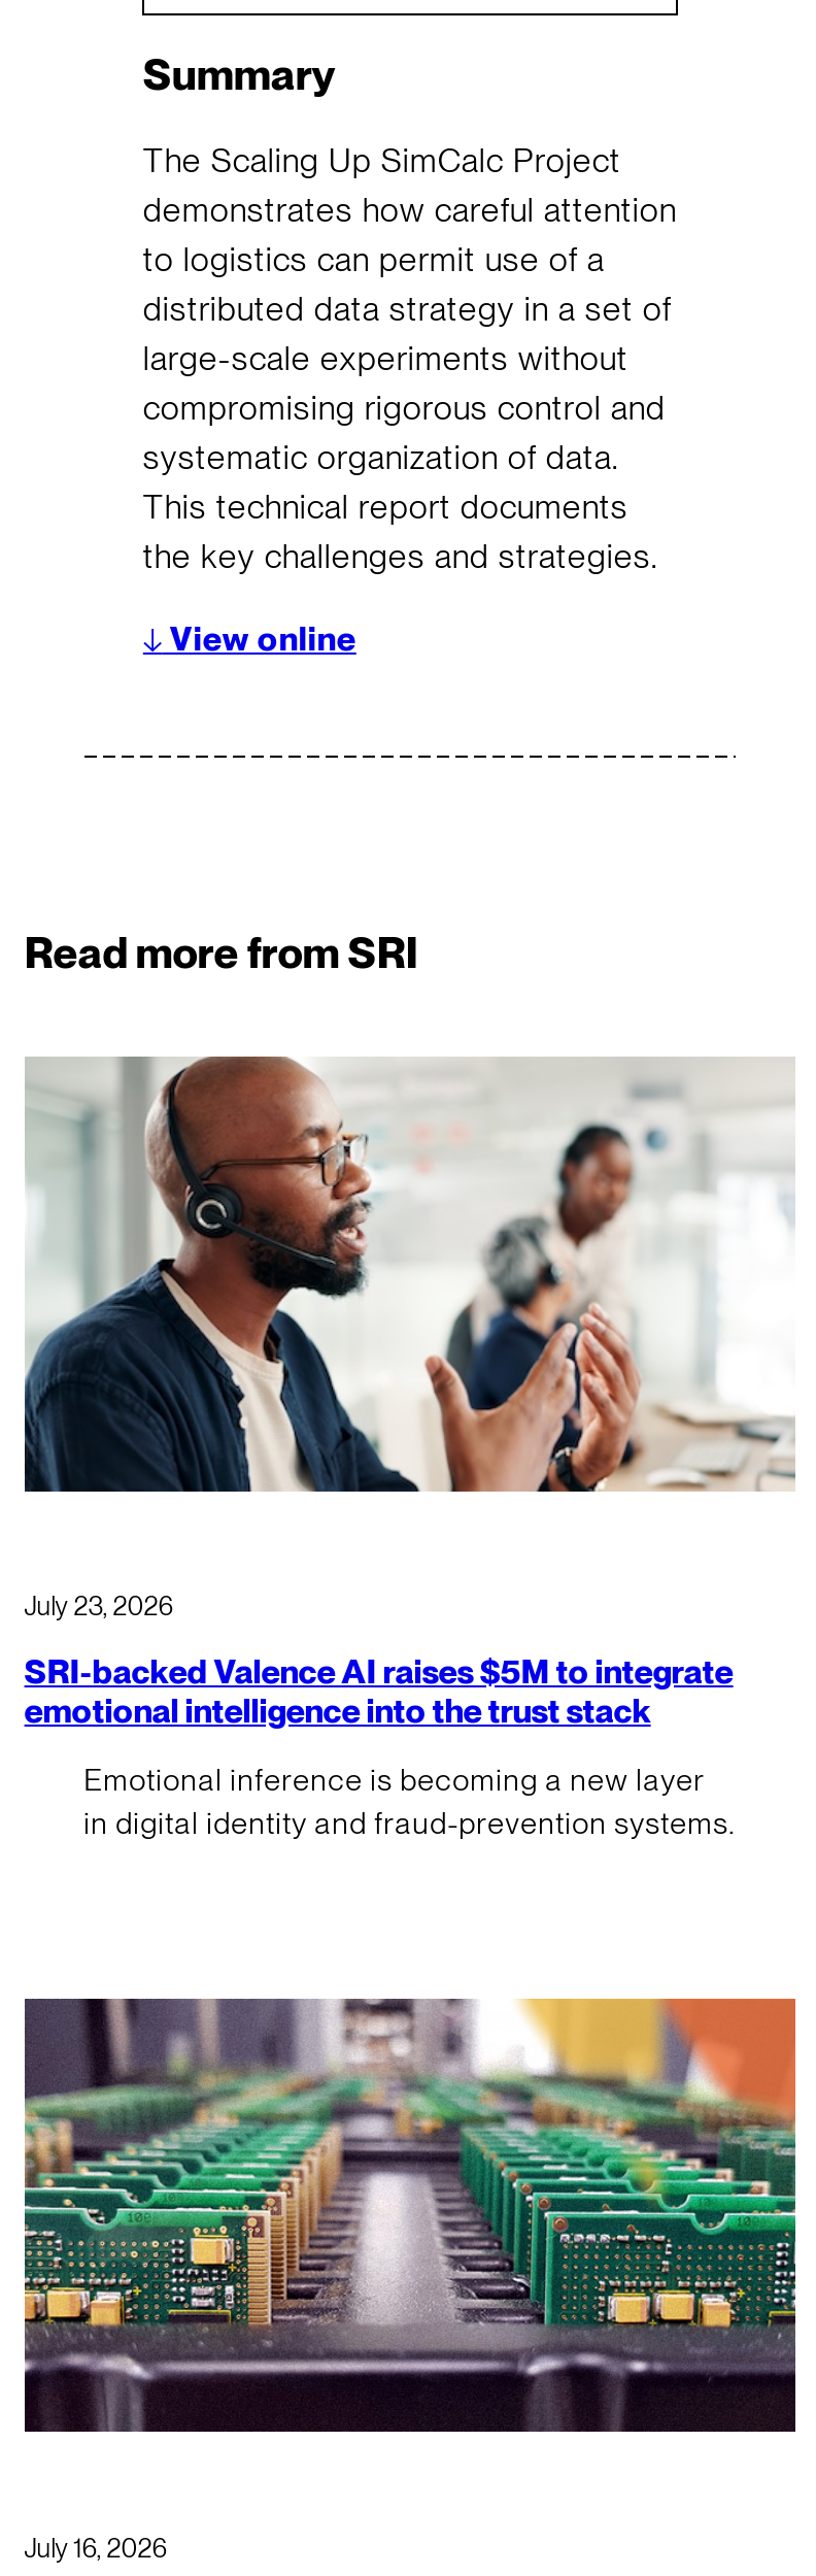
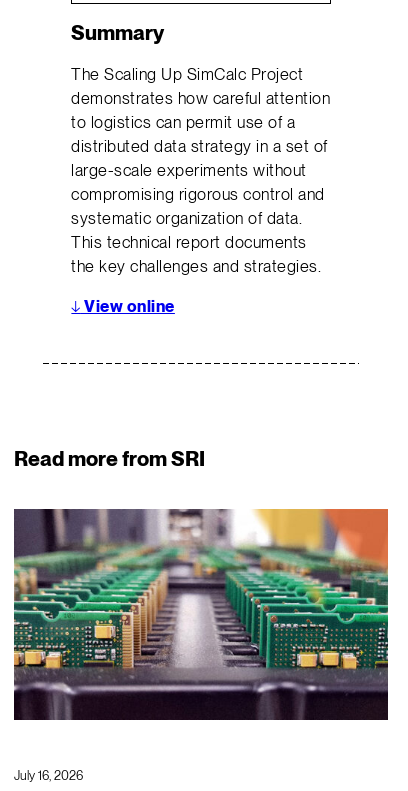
- [image]

- July 23, 2026
- SRI-backed Valence AI raises $5M to integrate
- emotional intelligence into the trust stack
- Emotional inference is becoming a new layer
- in digital identity and fraud-prevention systems.
